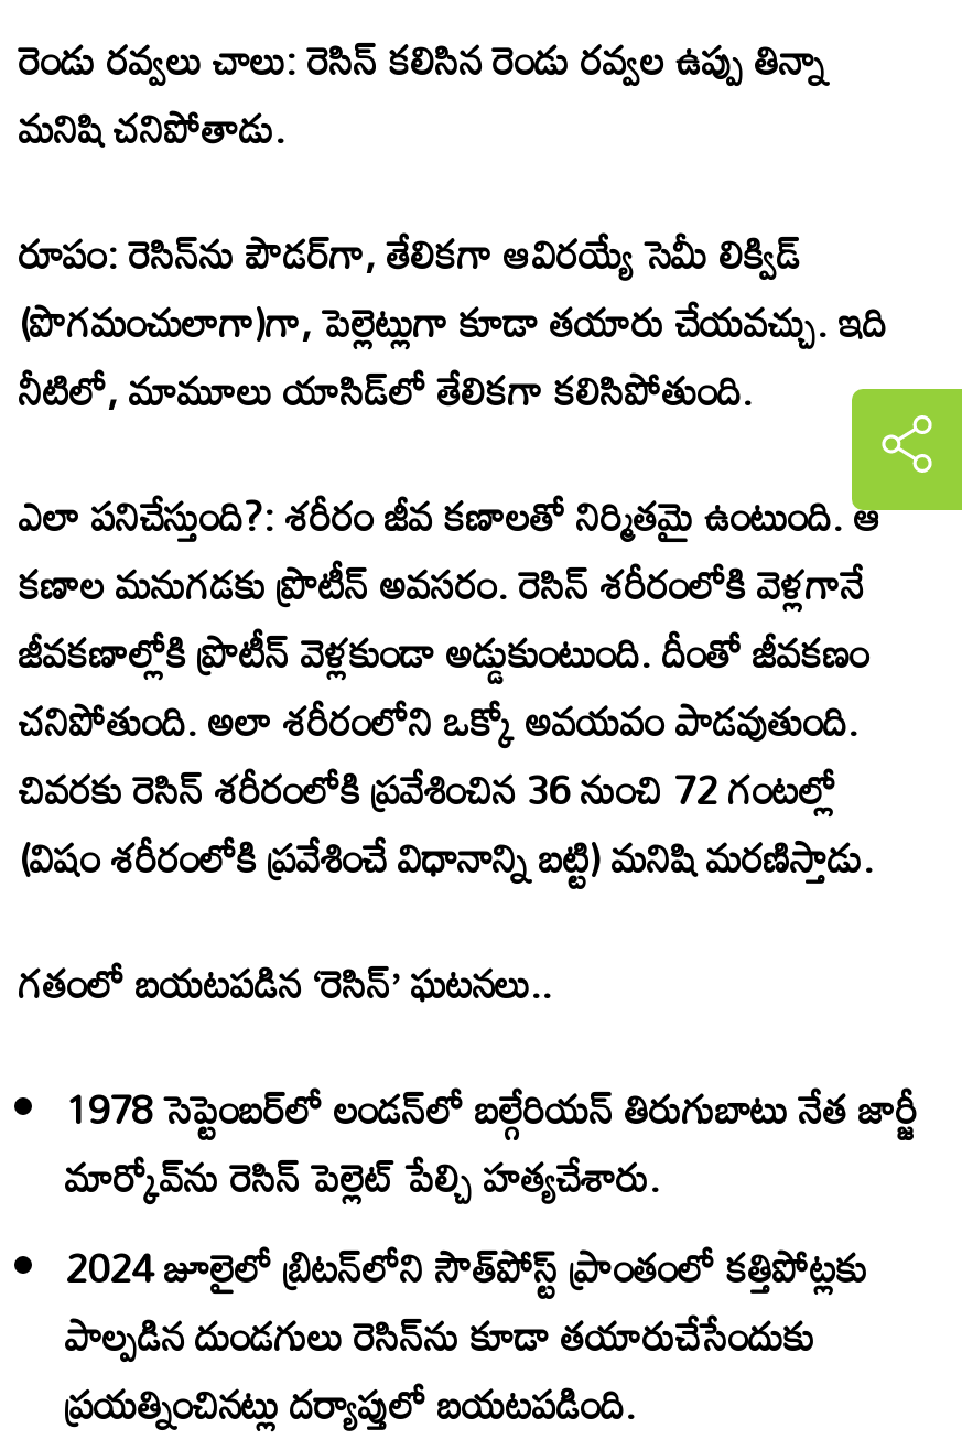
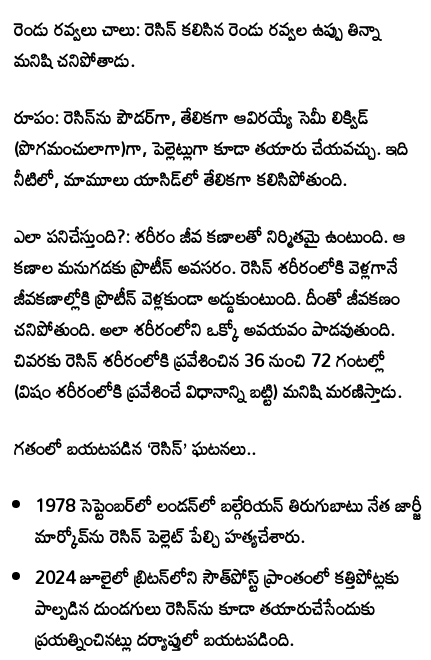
- [image]
